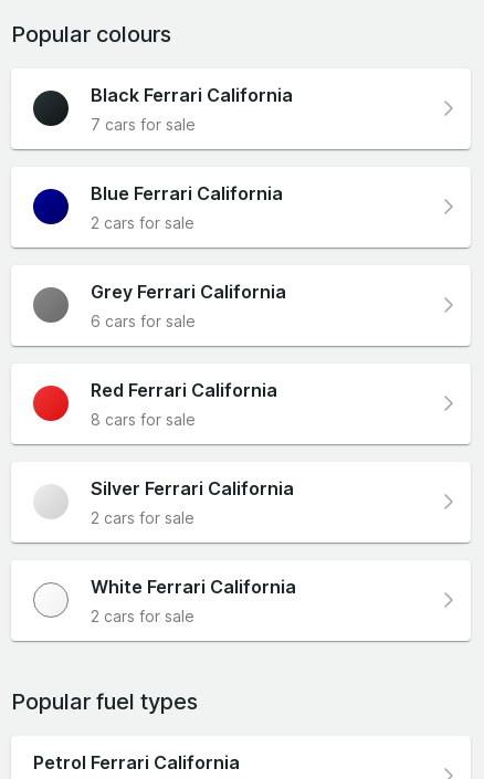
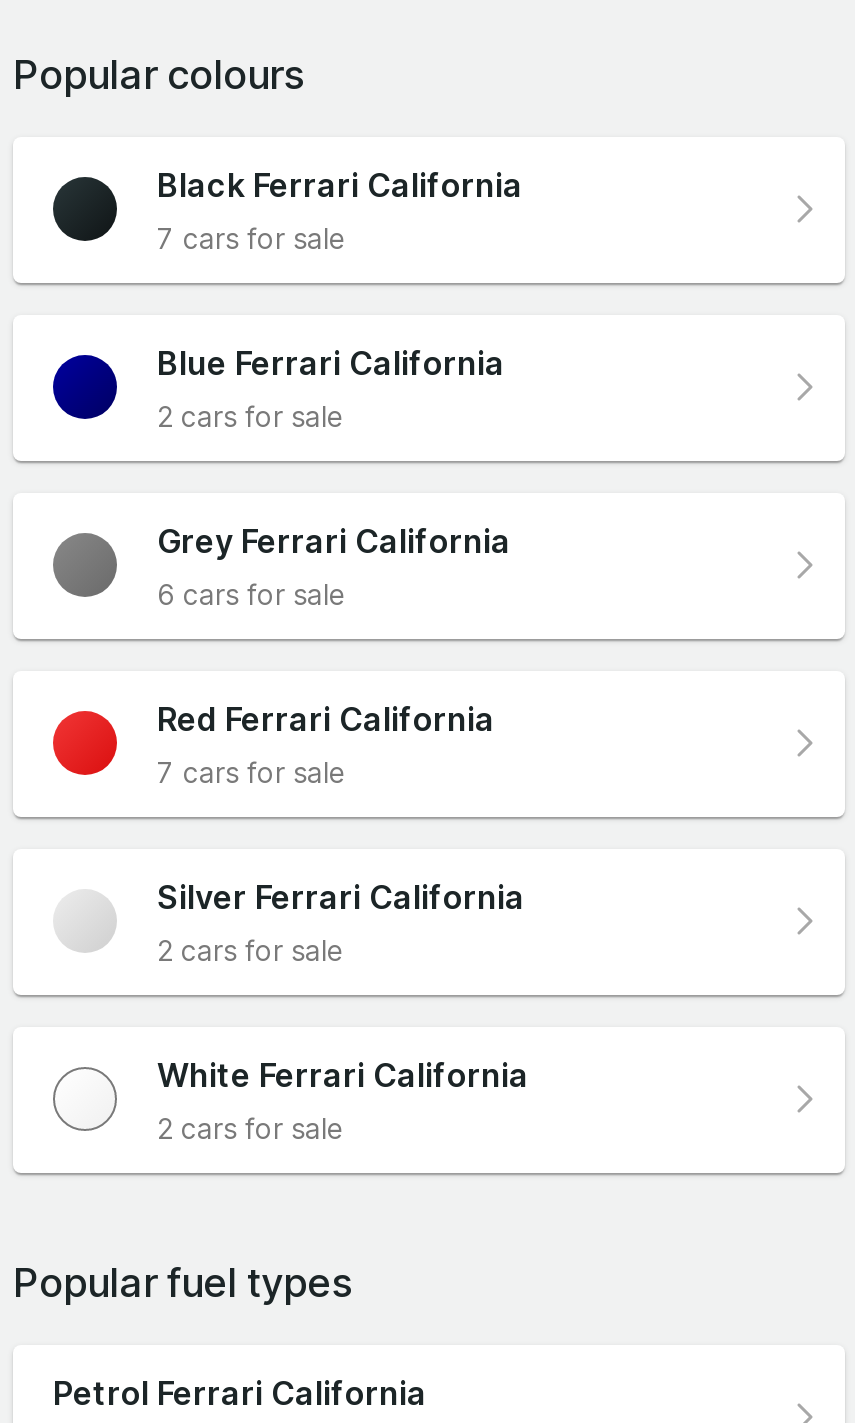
- 8 cars for sale
+ 7 cars for sale
